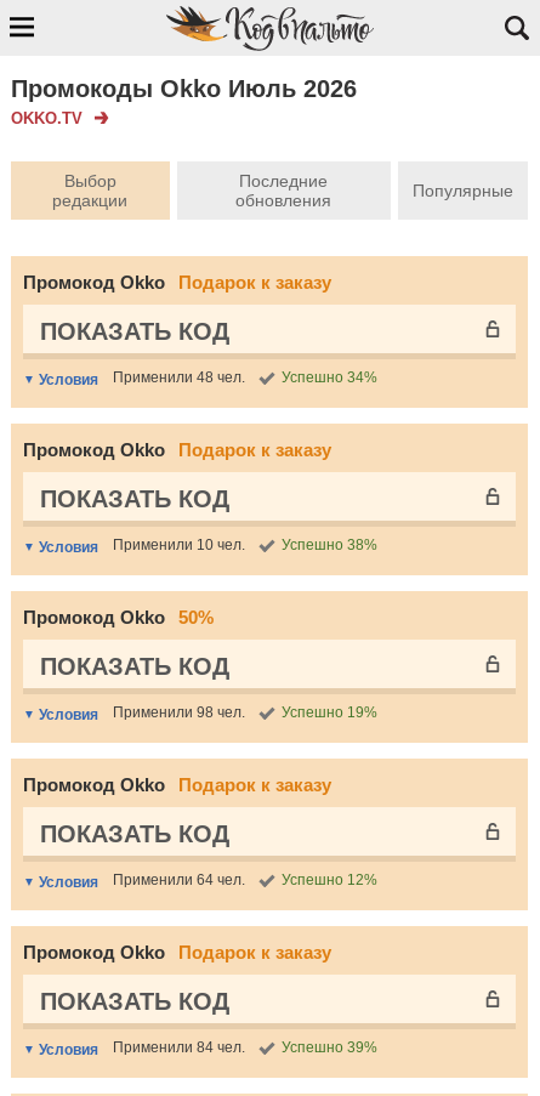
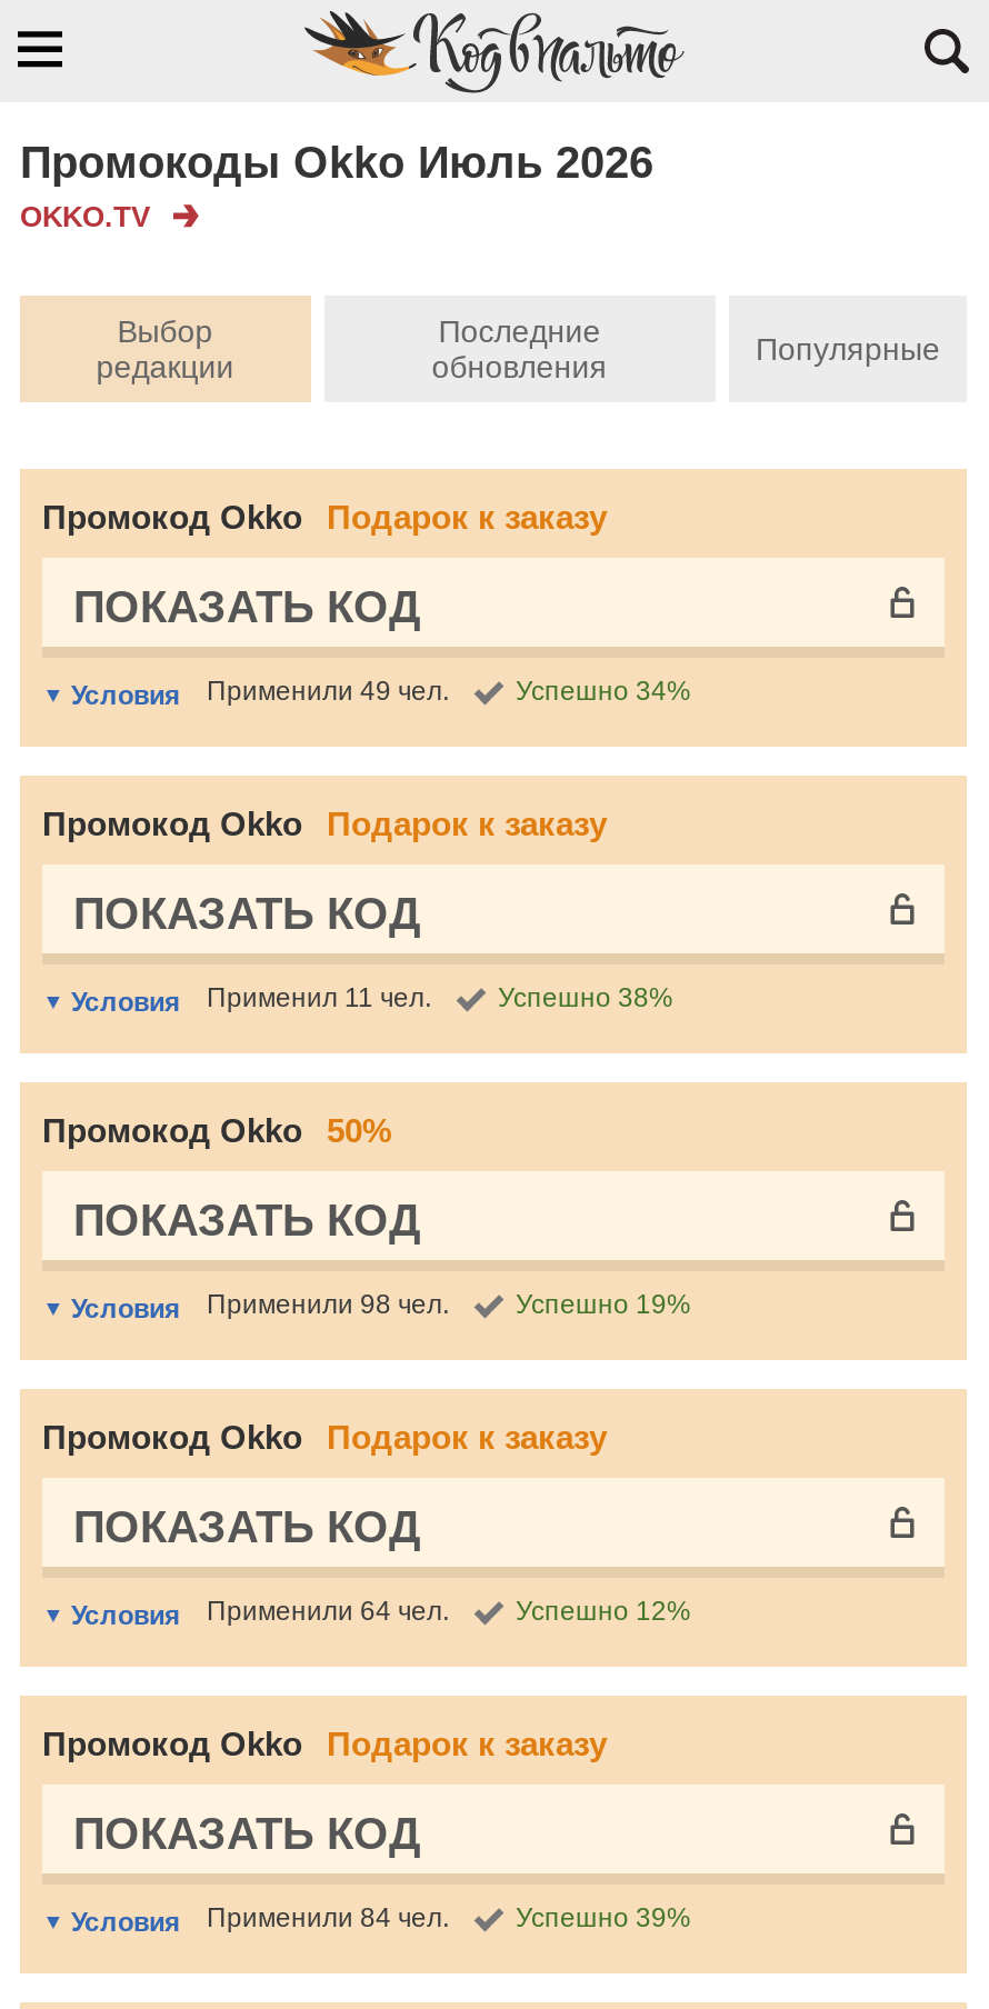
- Применили 48 чел.
+ Применили 49 чел.

- Применили 10 чел.
+ Применил 11 чел.
